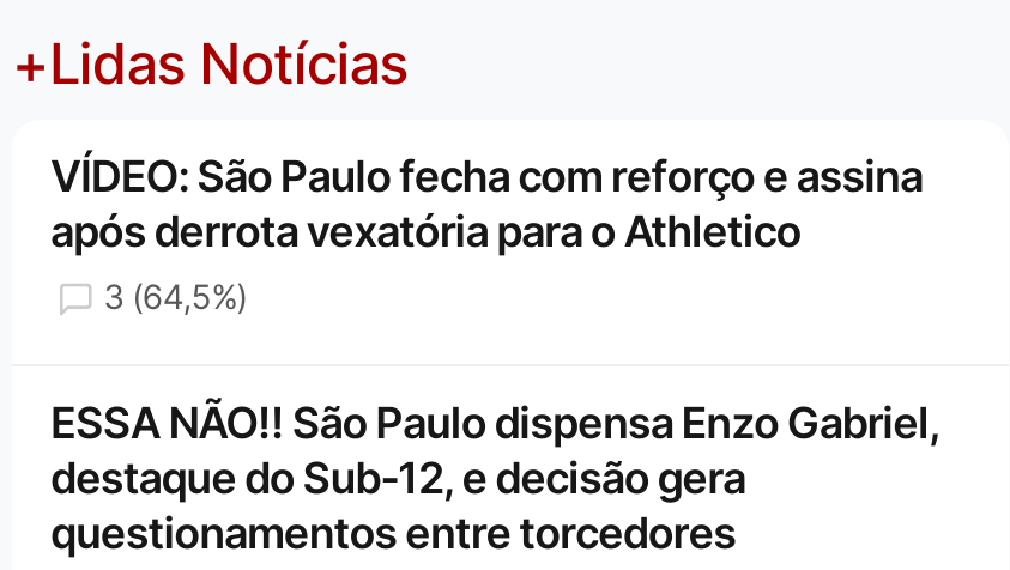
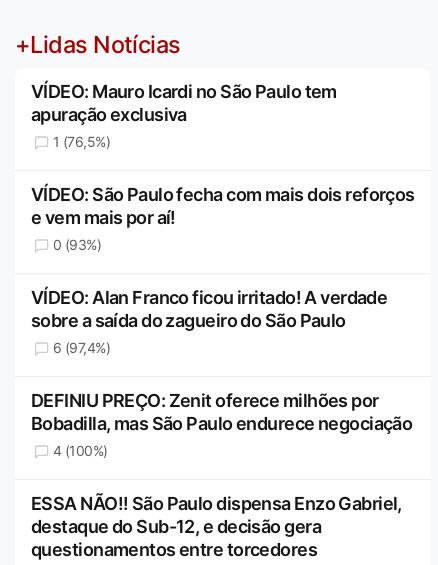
- VÍDEO: São Paulo fecha com reforço e assina
- após derrota vexatória para o Athletico
- 3 (64,5%)
+ VÍDEO: Mauro Icardi no São Paulo tem
+ apuração exclusiva
+ 1 (76,5%)
+ VÍDEO: São Paulo fecha com mais dois reforços
+ e vem mais por aí!
+ 0 (93%)
+ VÍDEO: Alan Franco ficou irritado! A verdade
+ sobre a saída do zagueiro do São Paulo
+ 6 (97,4%)
+ DEFINIU PREÇO: Zenit oferece milhões por
+ Bobadilla, mas São Paulo endurece negociação
+ 4 (100%)
